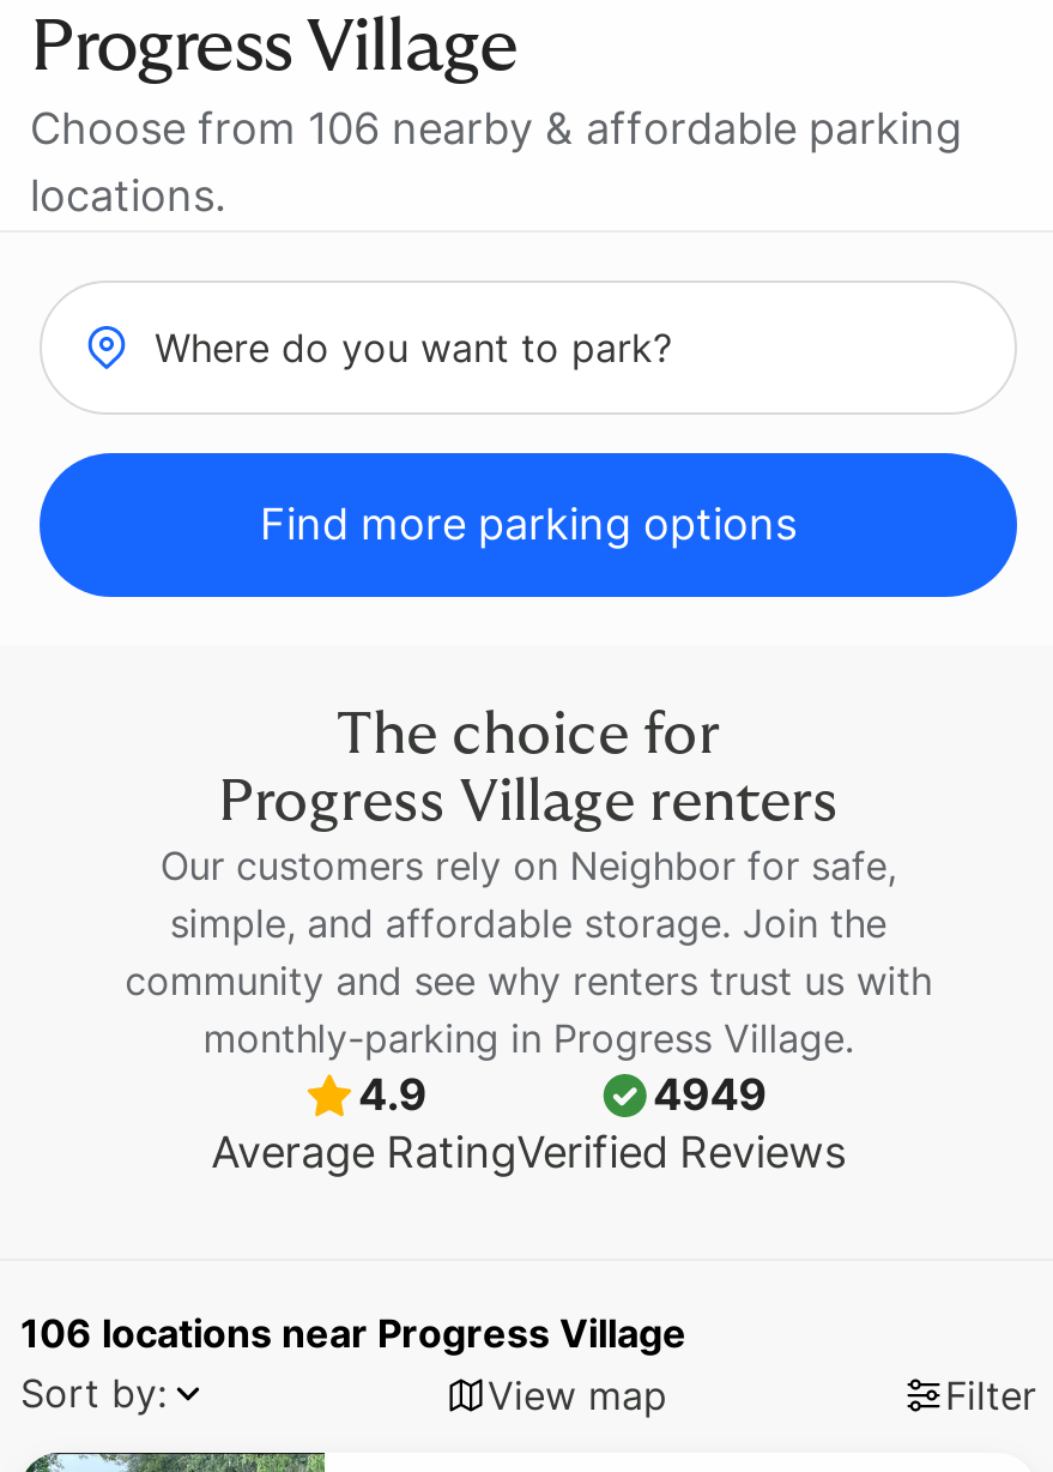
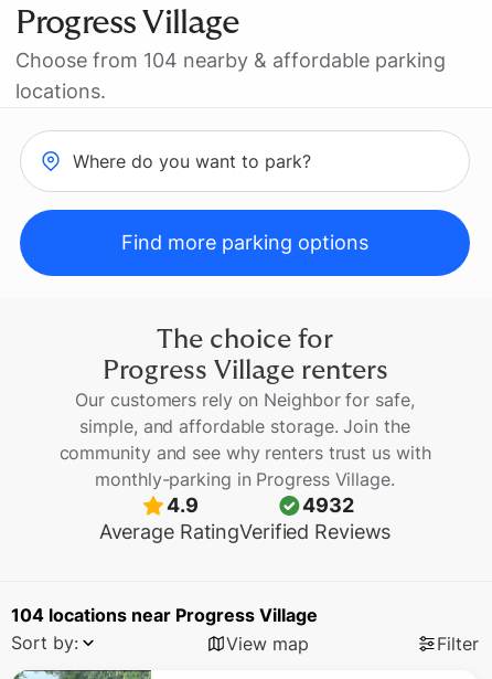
- Choose from 106 nearby & affordable parking
+ Choose from 104 nearby & affordable parking

- 4949
+ 4932

- 106 locations near Progress Village
+ 104 locations near Progress Village
